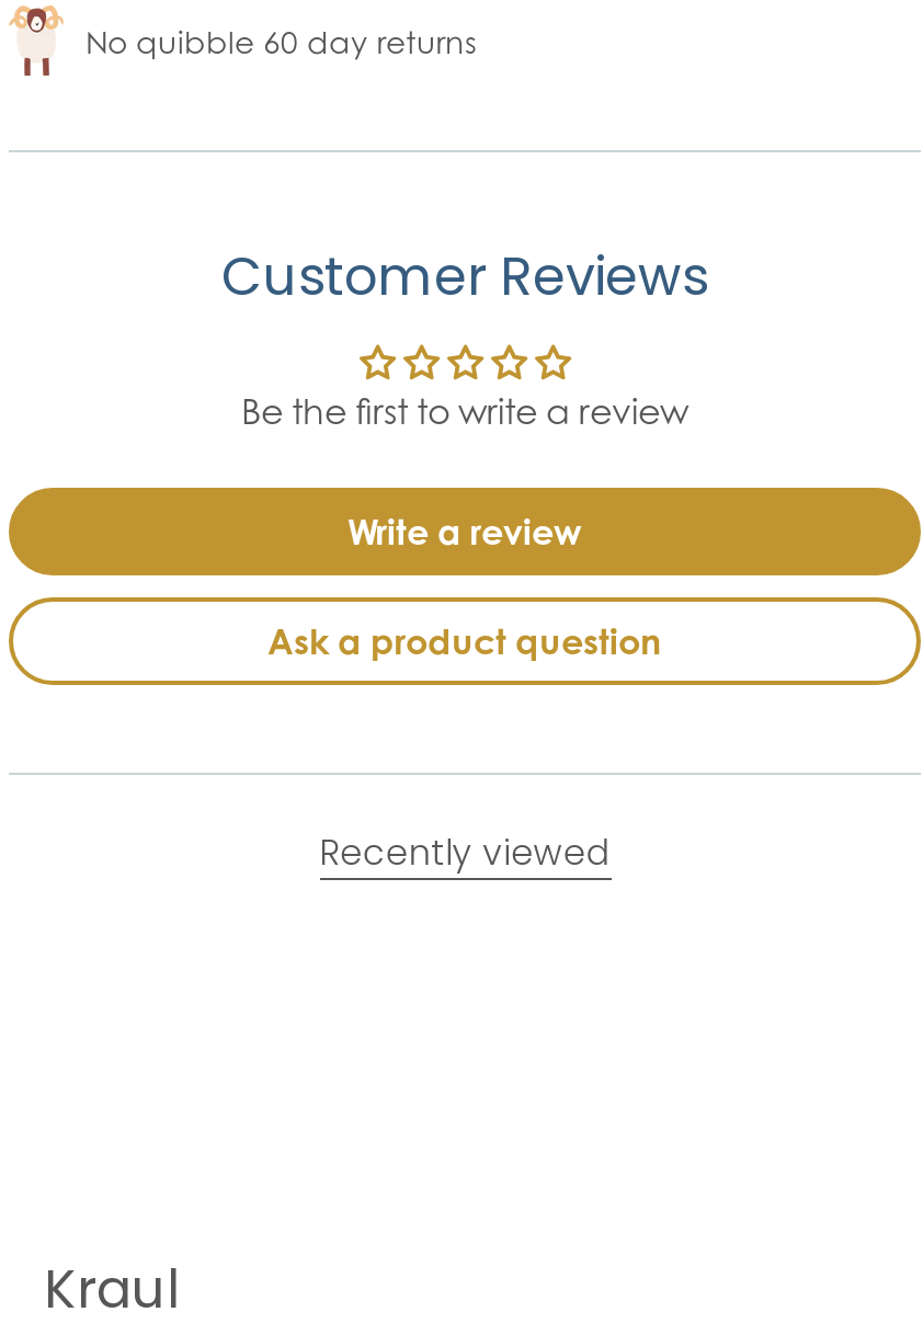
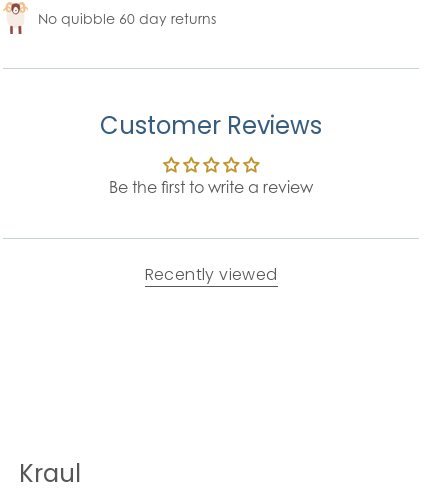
- Write a review
- Ask a product question
